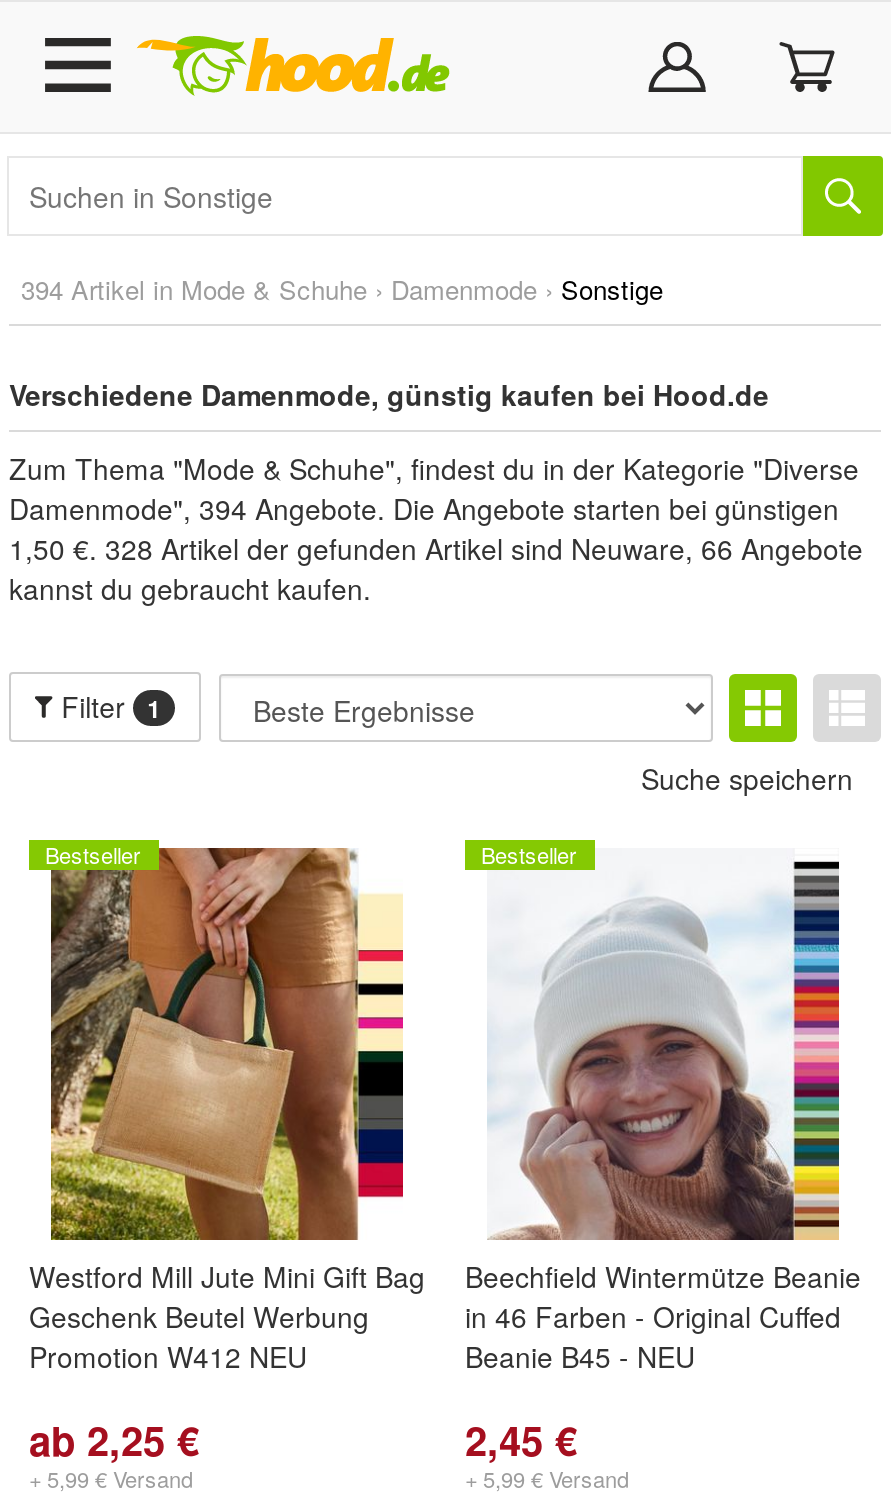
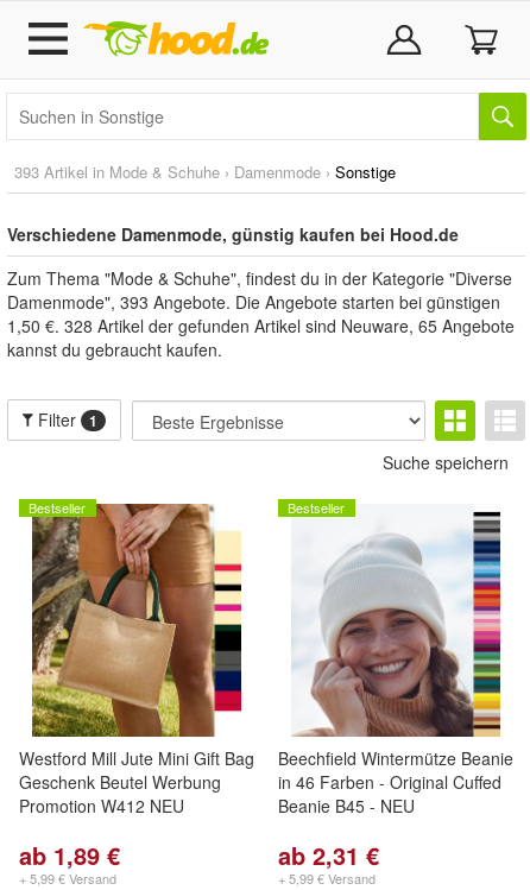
- 394 Artikel in Mode & Schuhe › Damenmode › Sonstige
+ 393 Artikel in Mode & Schuhe › Damenmode › Sonstige

- Damenmode", 394 Angebote. Die Angebote starten bei günstigen
+ Damenmode", 393 Angebote. Die Angebote starten bei günstigen

- 1,50 €. 328 Artikel der gefunden Artikel sind Neuware, 66 Angebote
+ 1,50 €. 328 Artikel der gefunden Artikel sind Neuware, 65 Angebote

- ab 2,25 €
+ ab 1,89 €

- 2,45 €
+ ab 2,31 €
